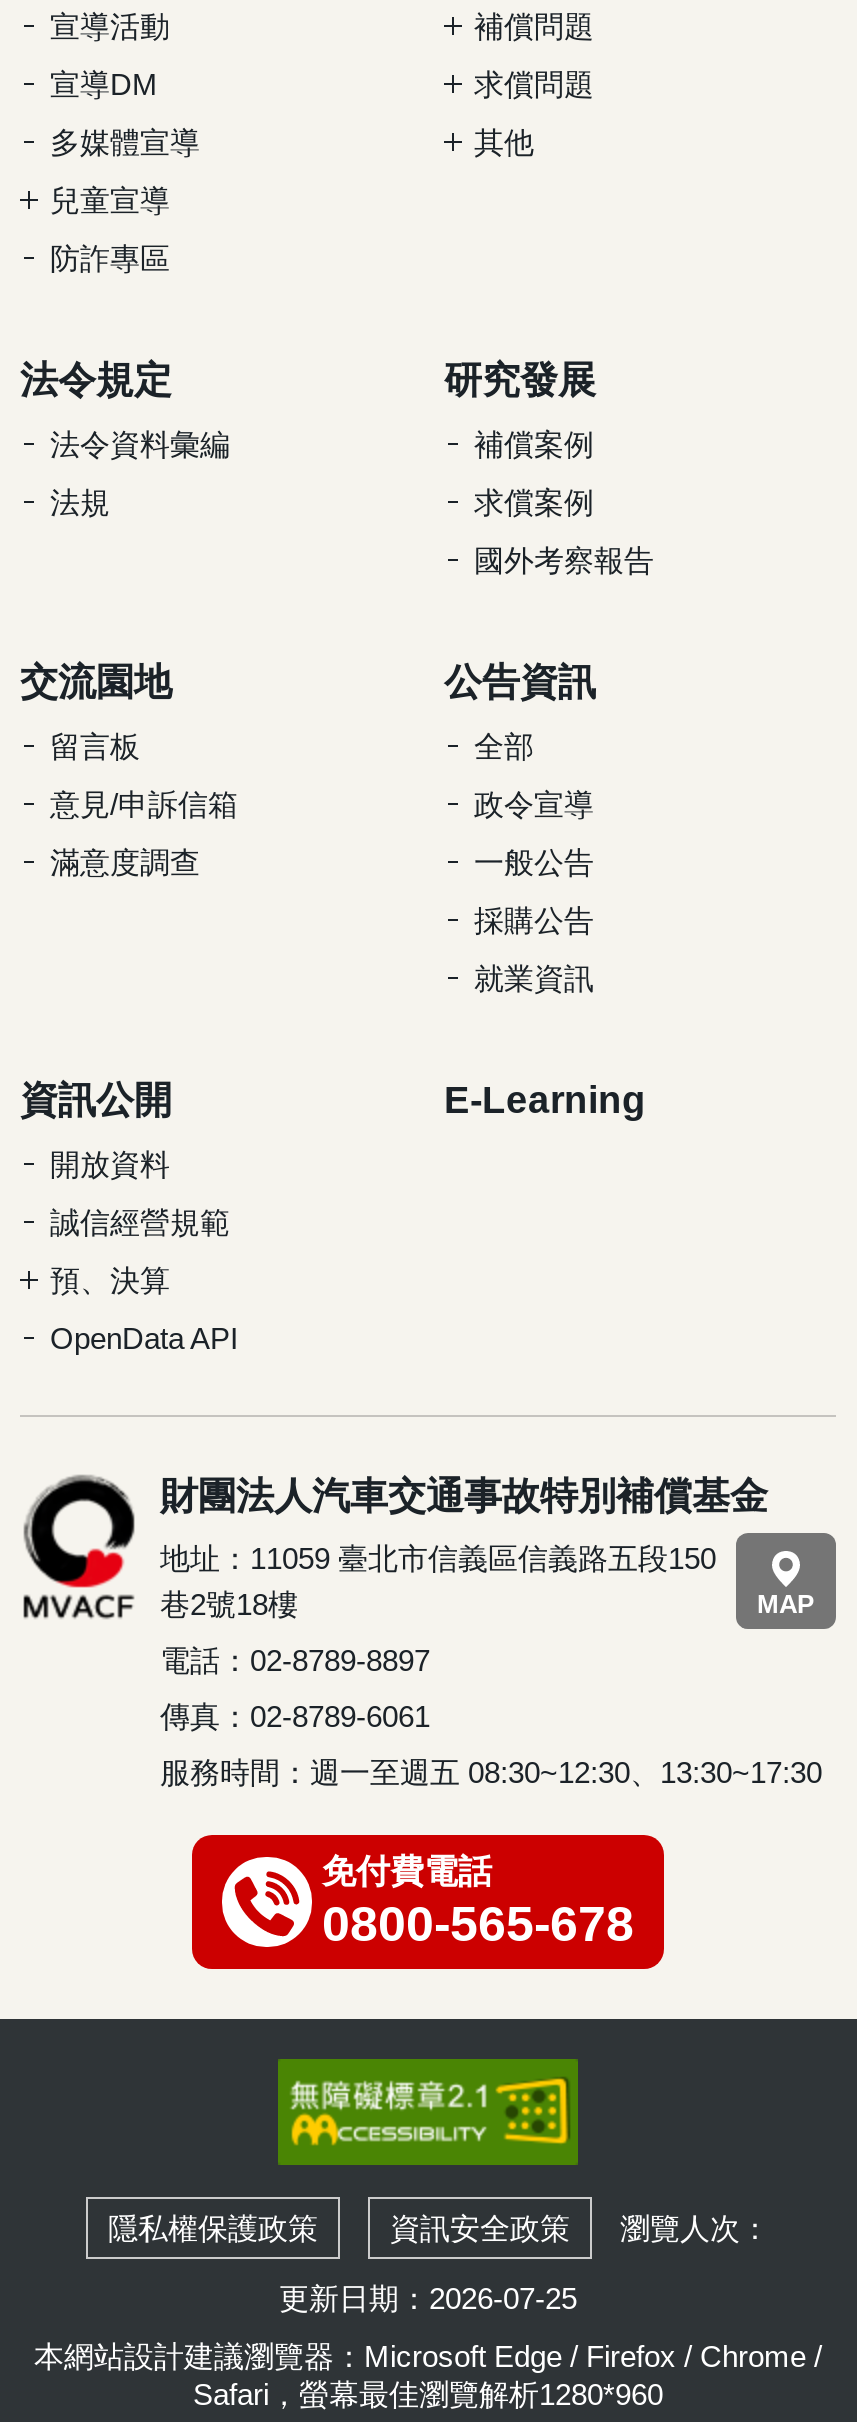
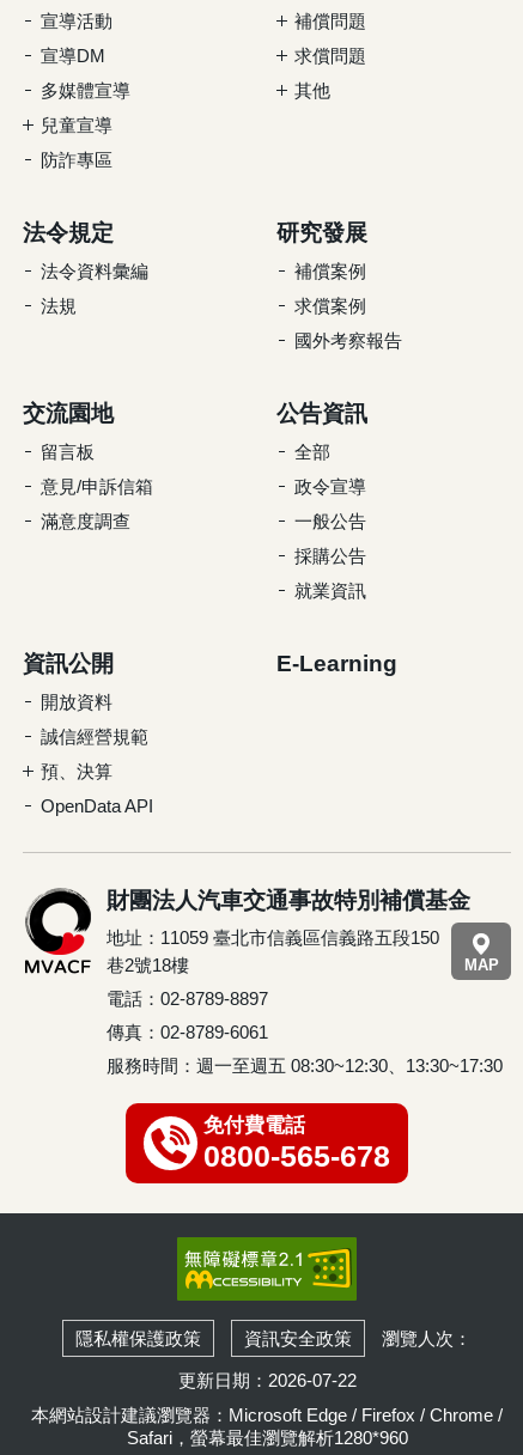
- 更新日期：2026-07-25
+ 更新日期：2026-07-22
